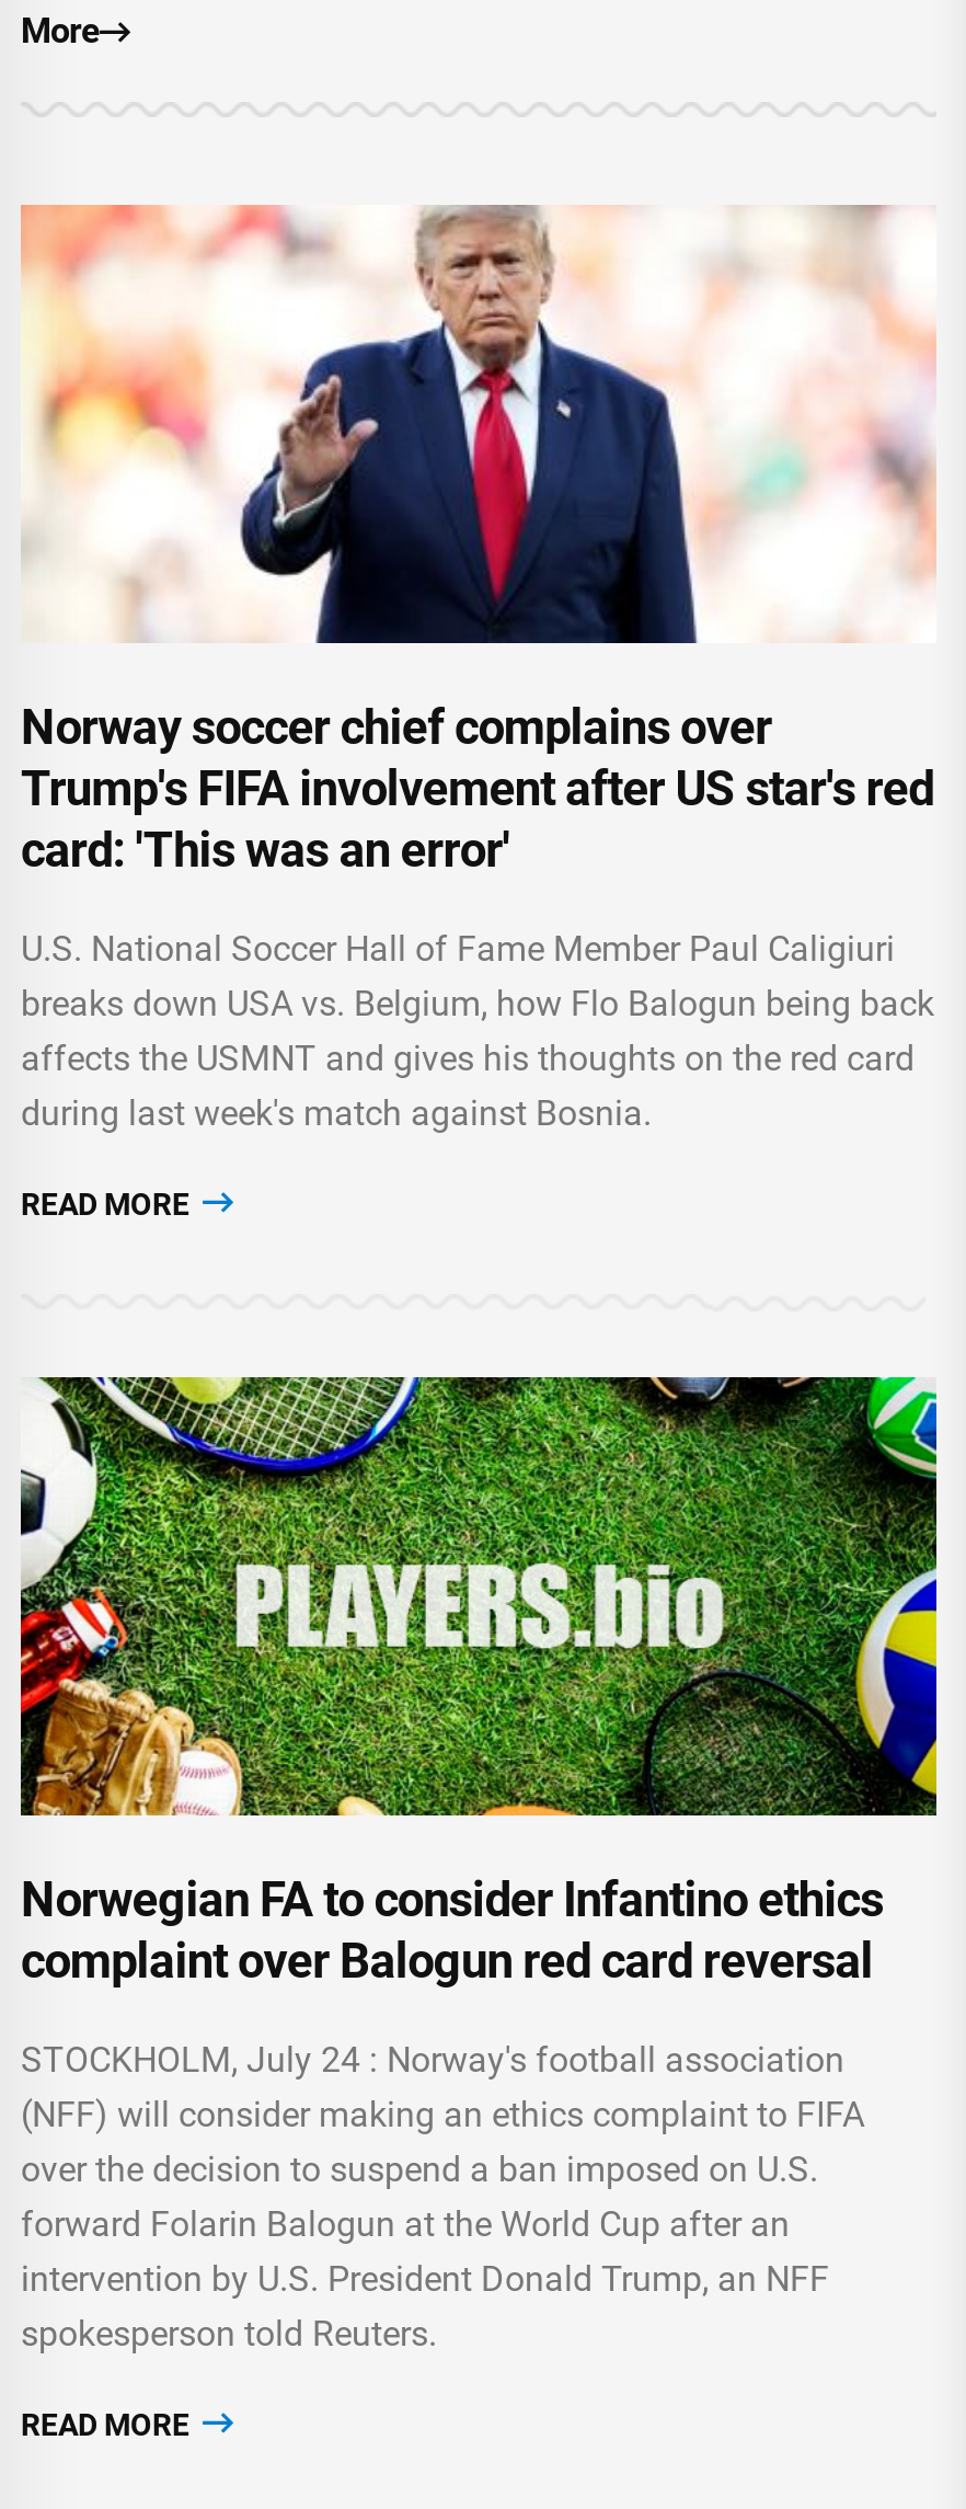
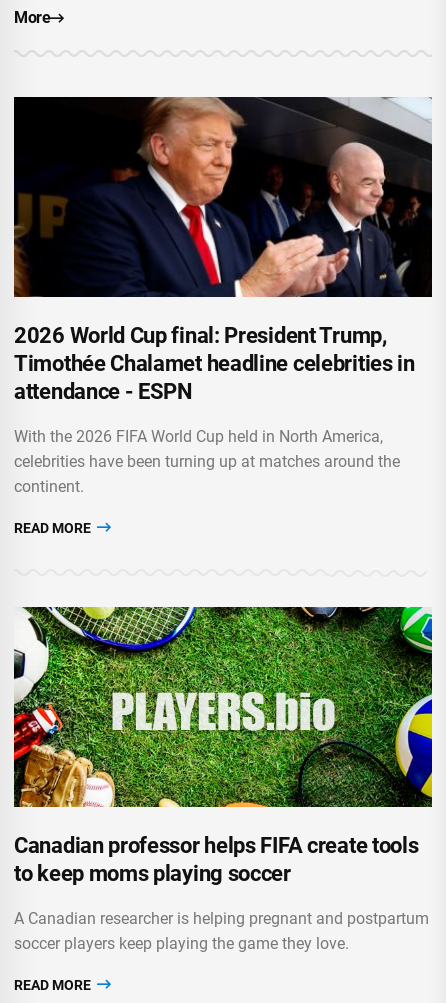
- [image]
- Norway soccer chief complains over
- Trump's FIFA involvement after US star's red
- card: 'This was an error'
+ [image]
+ 2026 World Cup final: President Trump,
+ Timothée Chalamet headline celebrities in
+ attendance - ESPN

- U.S. National Soccer Hall of Fame Member Paul Caligiuri
- breaks down USA vs. Belgium, how Flo Balogun being back
- affects the USMNT and gives his thoughts on the red card
- during last week's match against Bosnia.
+ With the 2026 FIFA World Cup held in North America,
+ celebrities have been turning up at matches around the
+ continent.

- Norwegian FA to consider Infantino ethics
- complaint over Balogun red card reversal
+ Canadian professor helps FIFA create tools
+ to keep moms playing soccer

- STOCKHOLM, July 24 : Norway's football association
- (NFF) will consider making an ethics complaint to FIFA
- over the decision to suspend a ban imposed on U.S.
- forward Folarin Balogun at the World Cup after an
- intervention by U.S. President Donald Trump, an NFF
- spokesperson told Reuters.
+ A Canadian researcher is helping pregnant and postpartum
+ soccer players keep playing the game they love.
